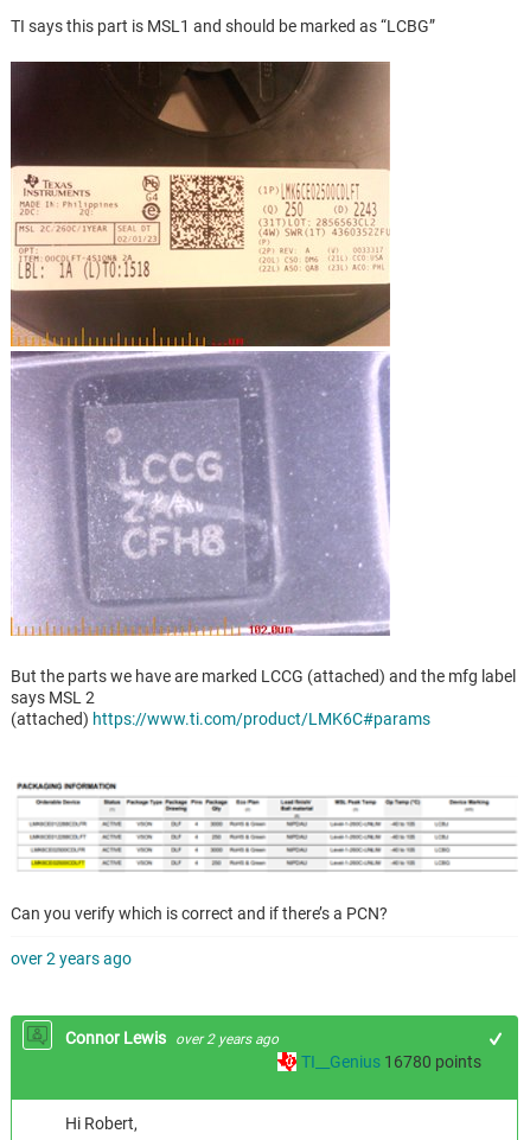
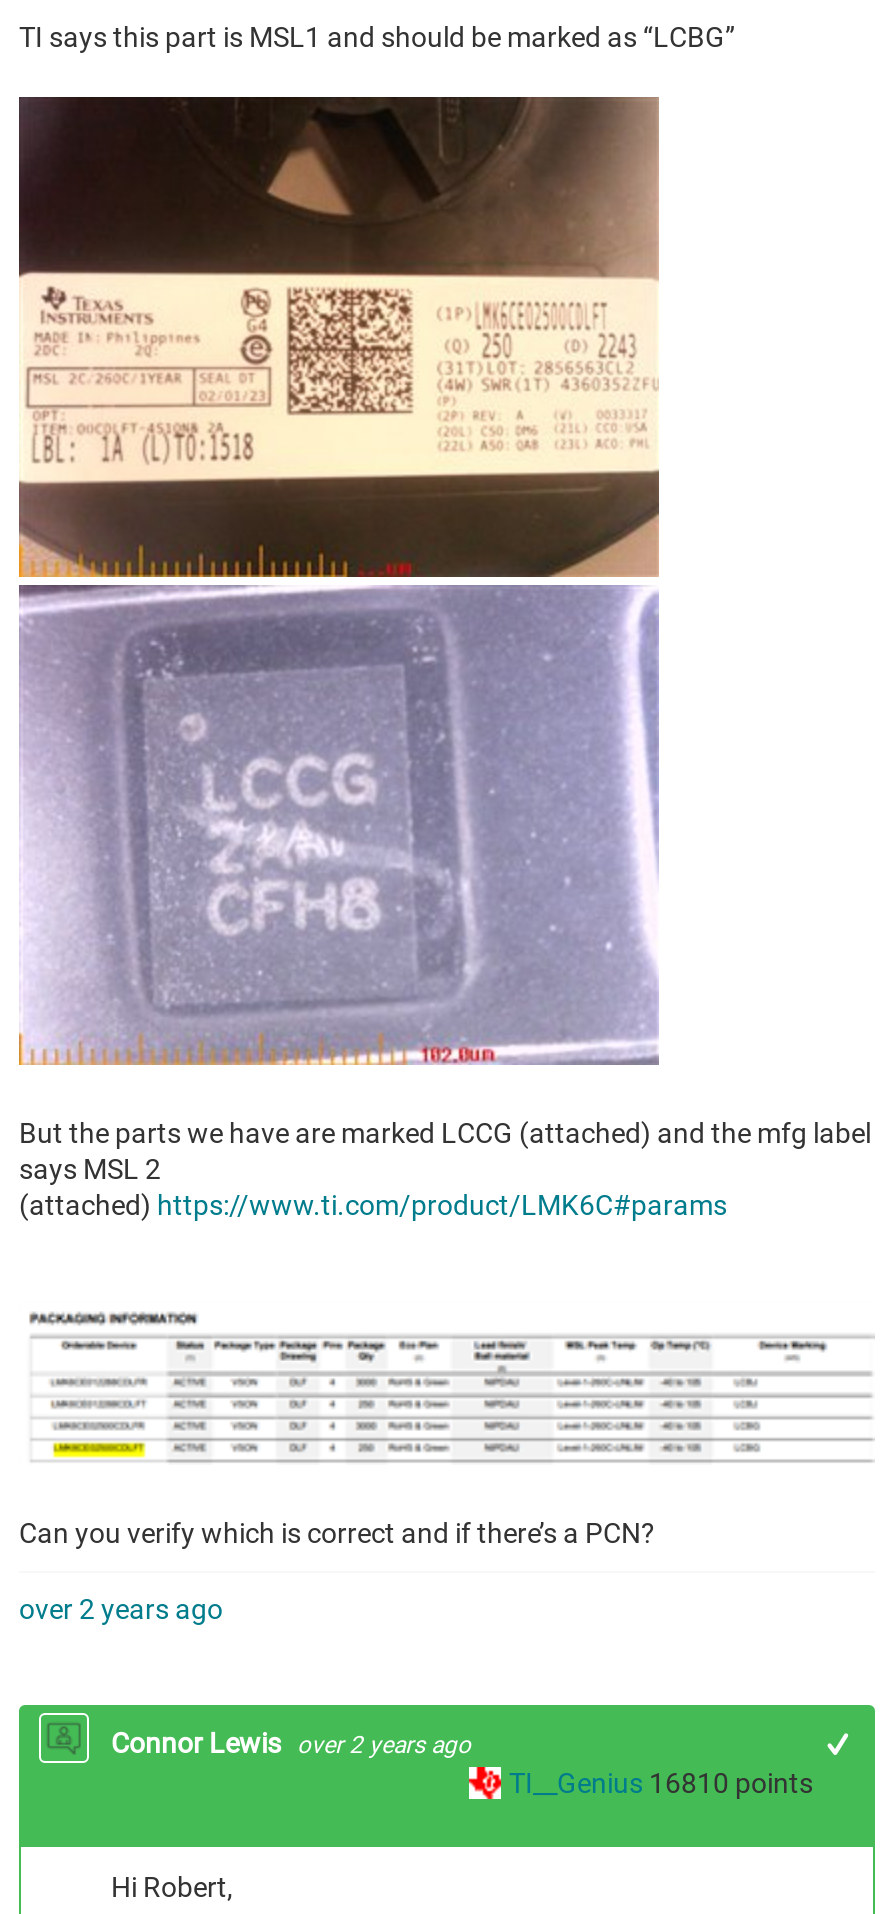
- TI__Genius 16780 points
+ TI__Genius 16810 points
